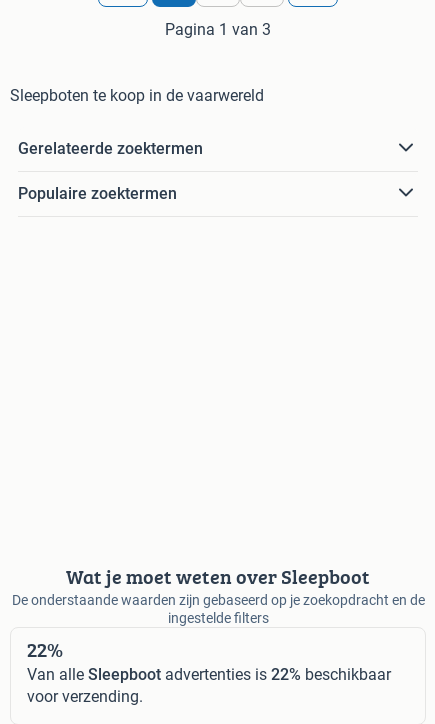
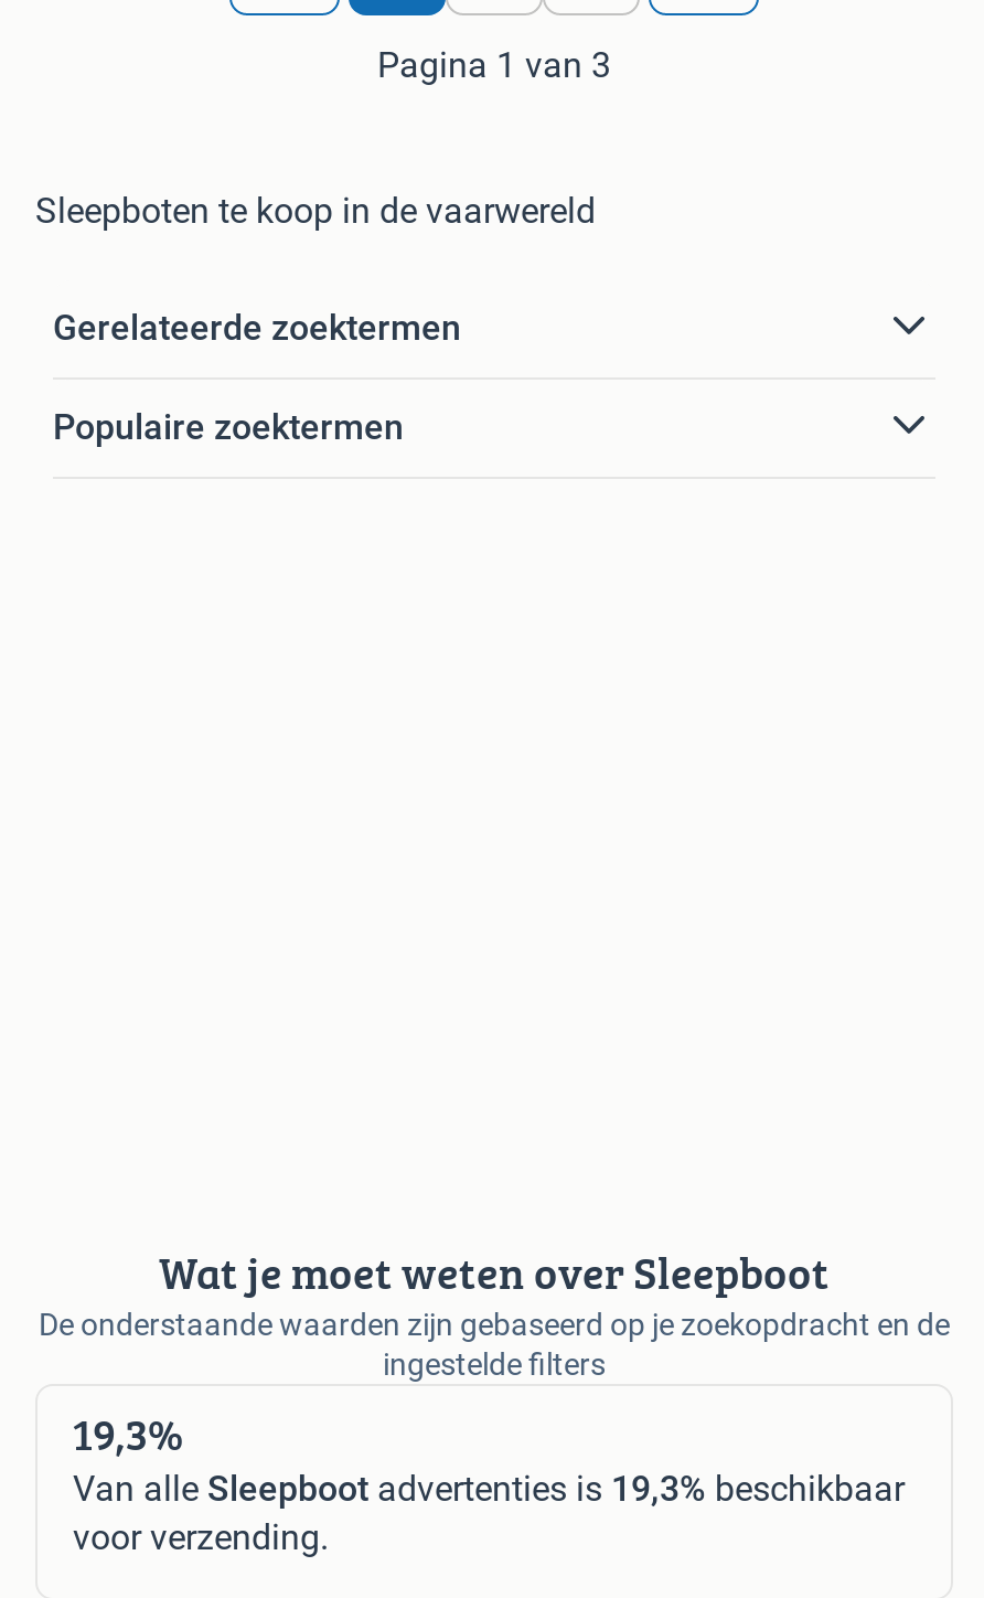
- 22%
+ 19,3%

- Van alle Sleepboot advertenties is 22% beschikbaar
+ Van alle Sleepboot advertenties is 19,3% beschikbaar
